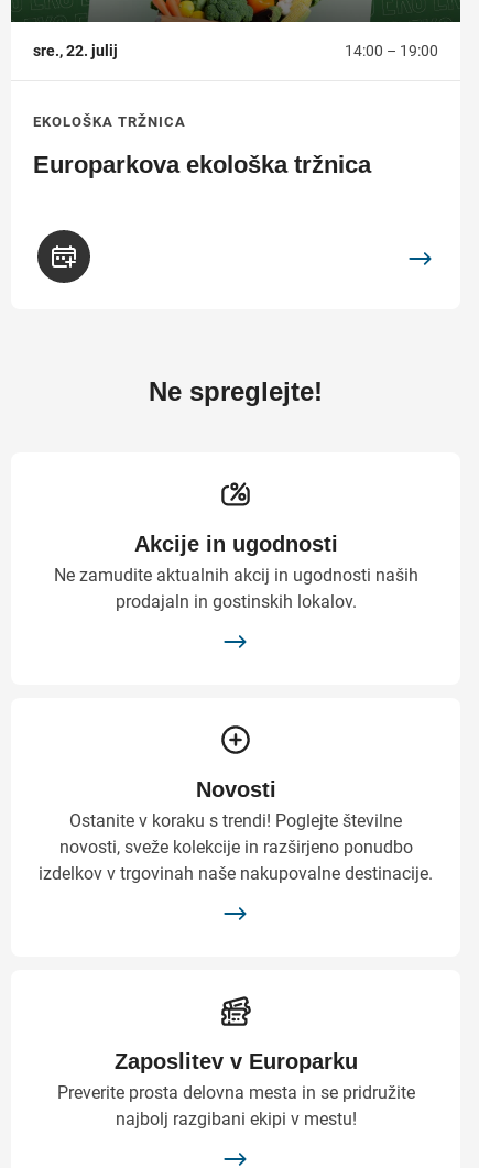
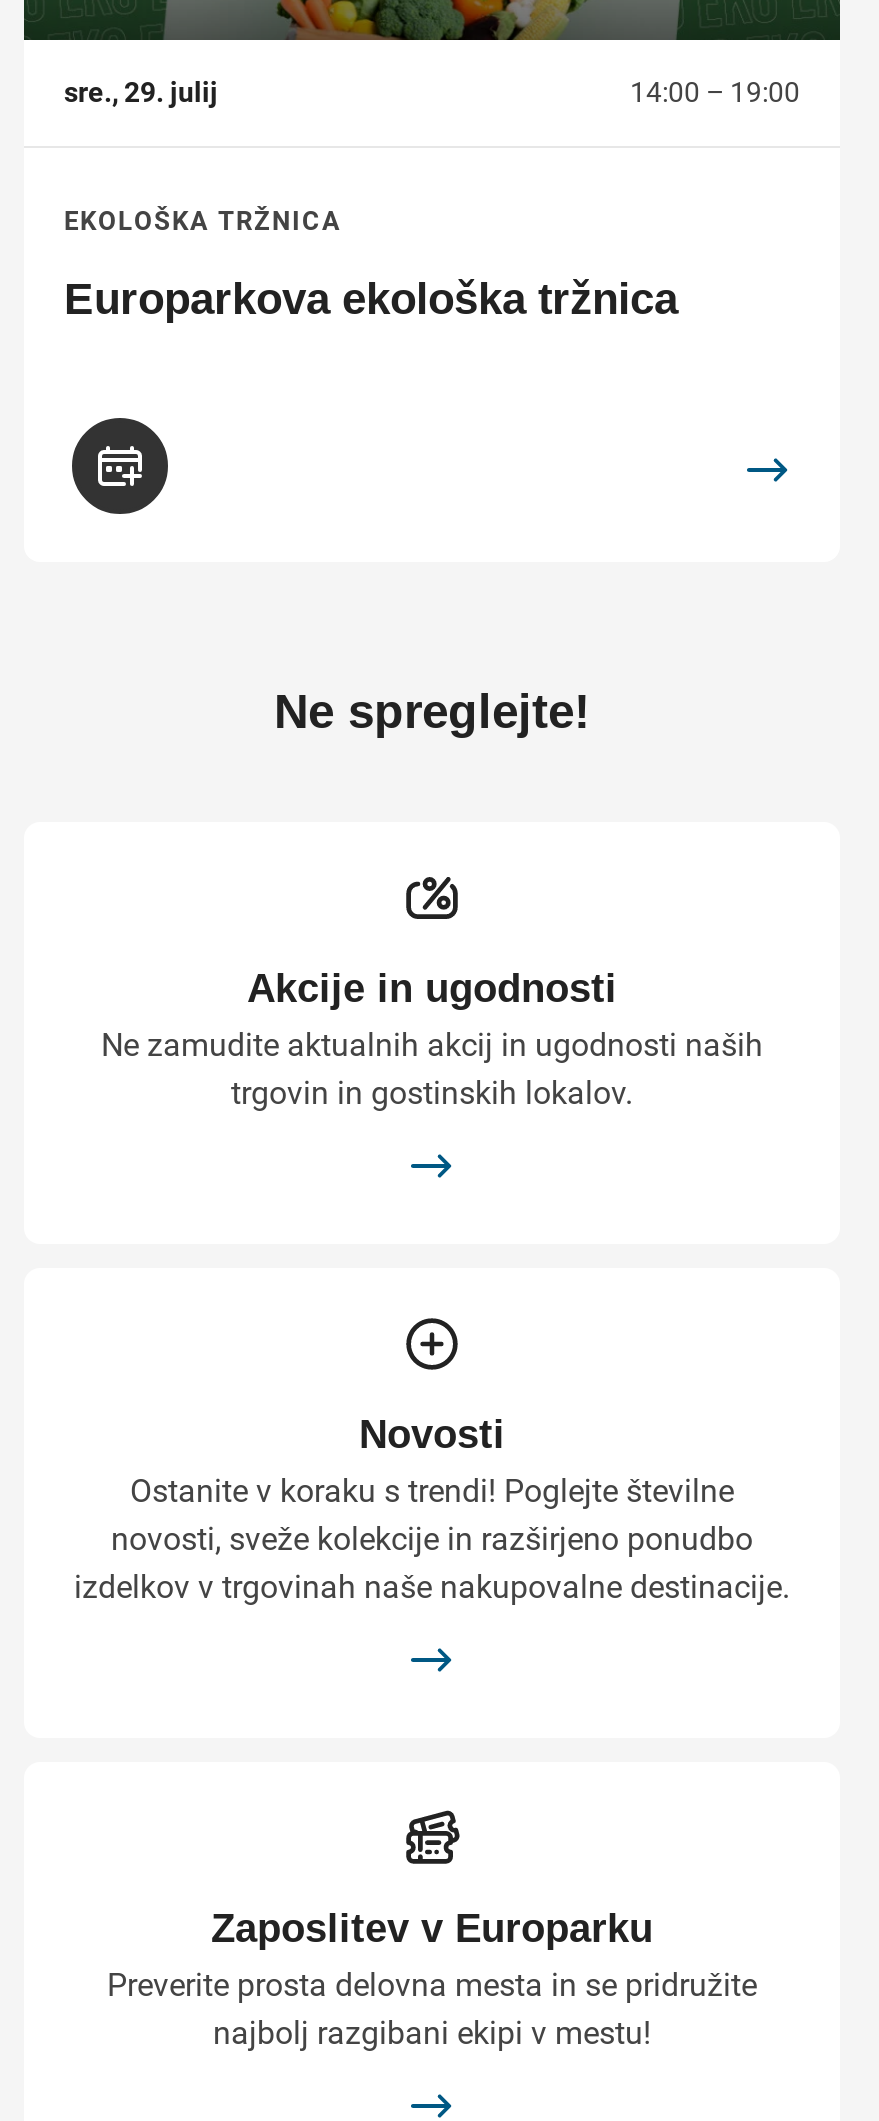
- sre., 22. julij
+ sre., 29. julij

- prodajaln in gostinskih lokalov.
+ trgovin in gostinskih lokalov.
